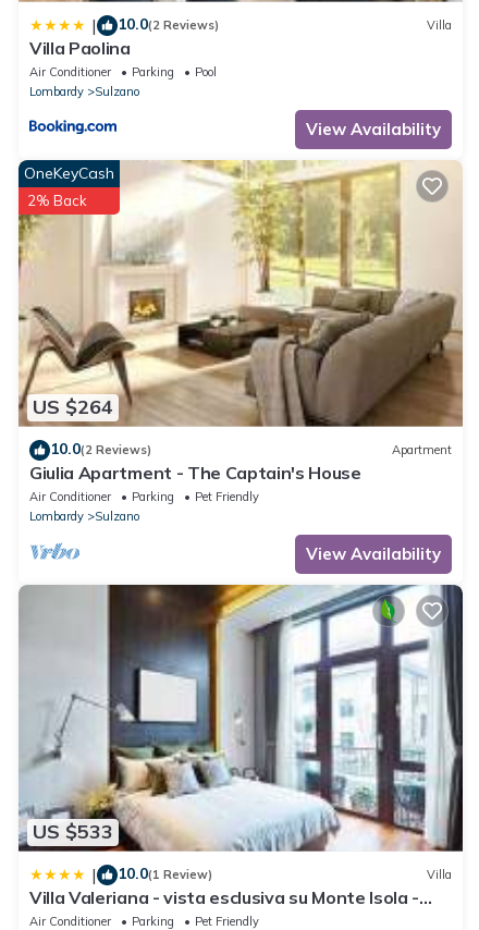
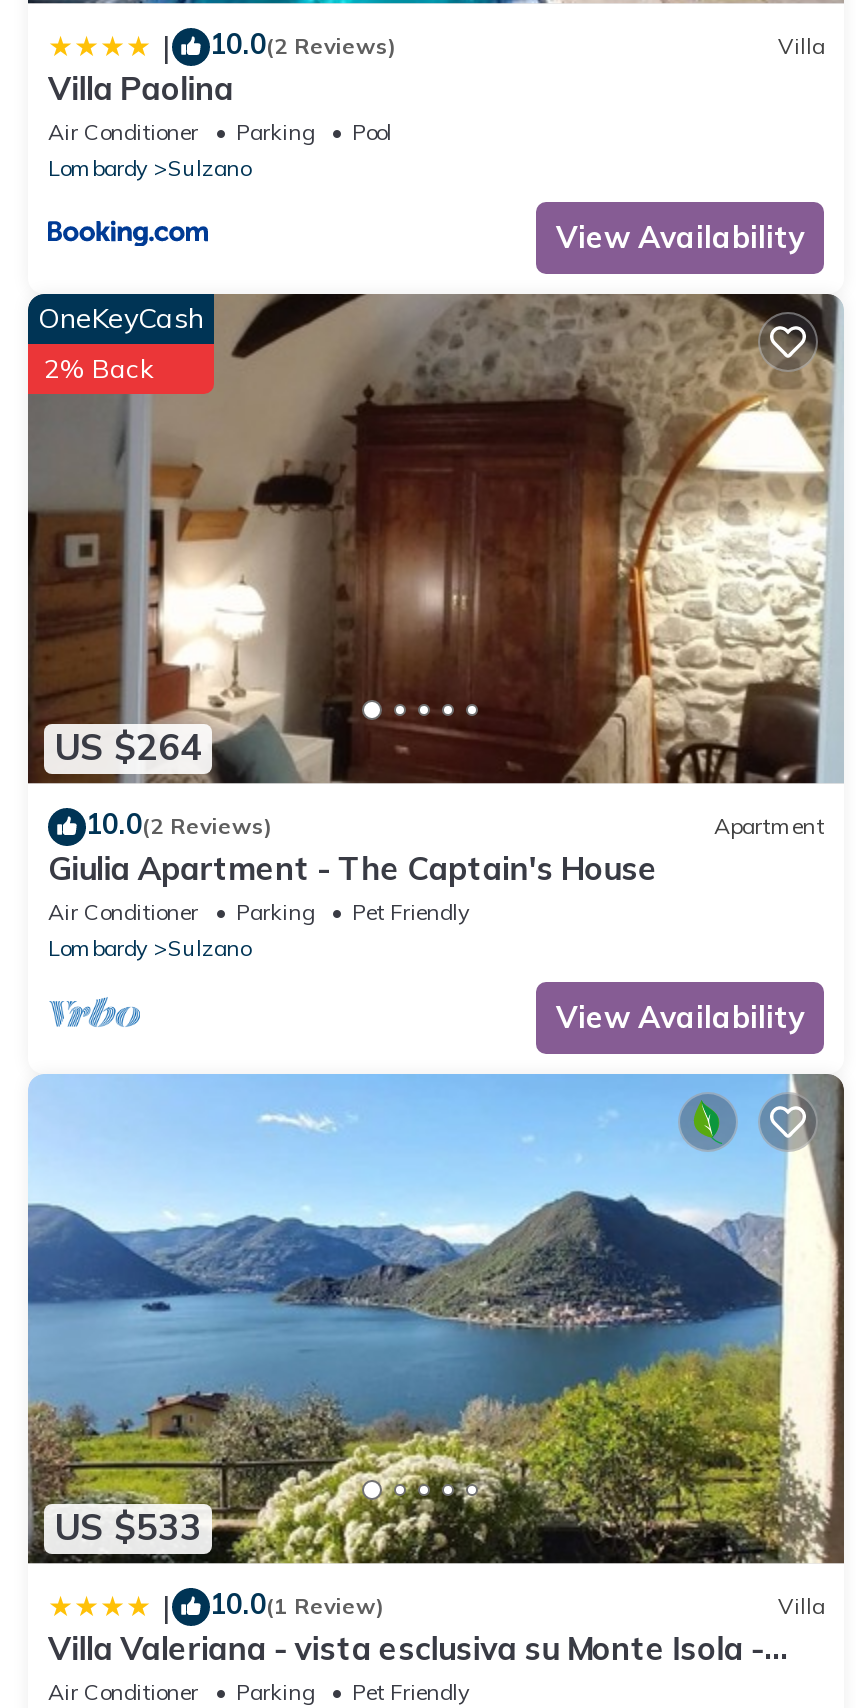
- [image]
+ [image]

- [image]
+ [image]
